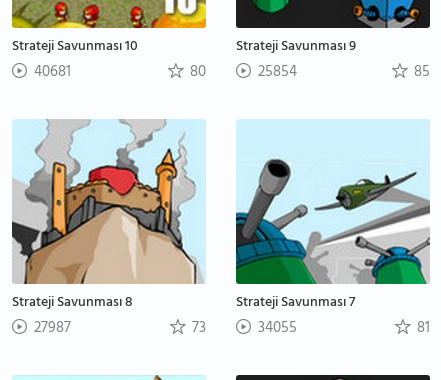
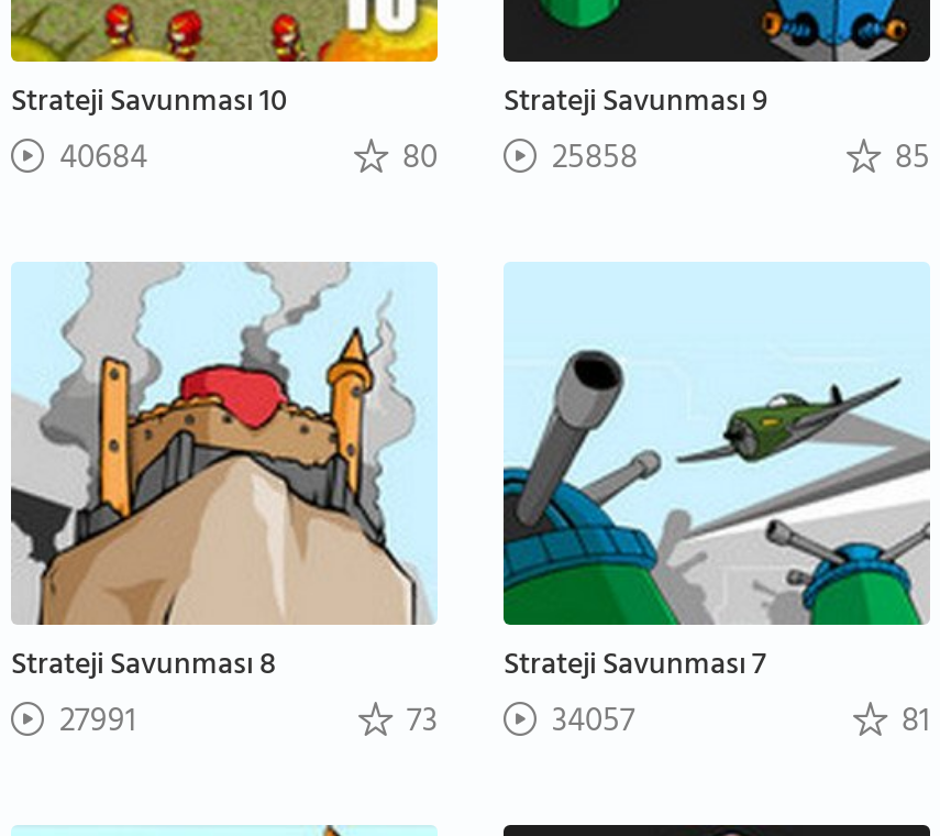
- 40681
+ 40684

- 80 25854
+ 80 25858

- 27987
+ 27991

- 73 34055
+ 73 34057
